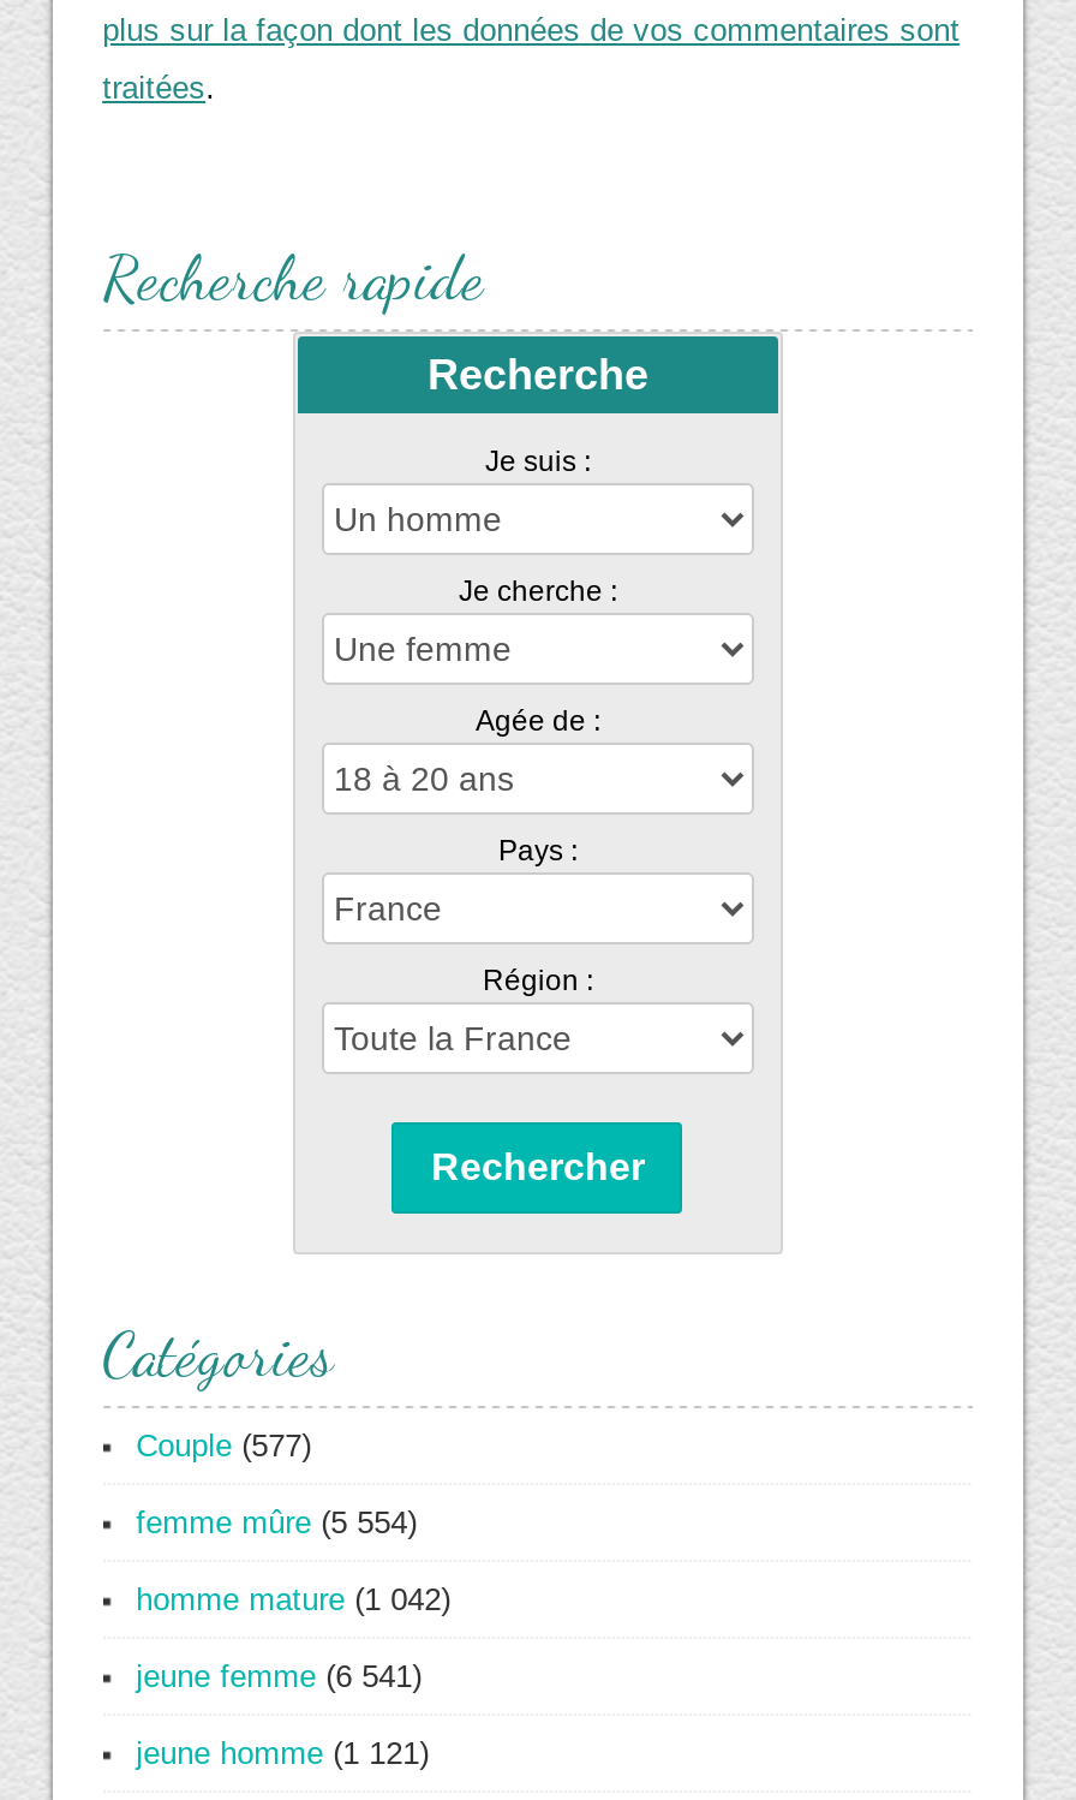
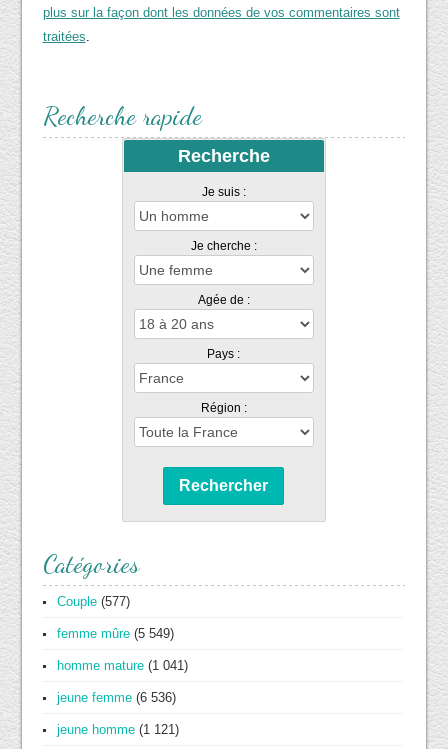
- femme mûre (5 554)
+ femme mûre (5 549)

- homme mature (1 042)
+ homme mature (1 041)

- jeune femme (6 541)
+ jeune femme (6 536)
